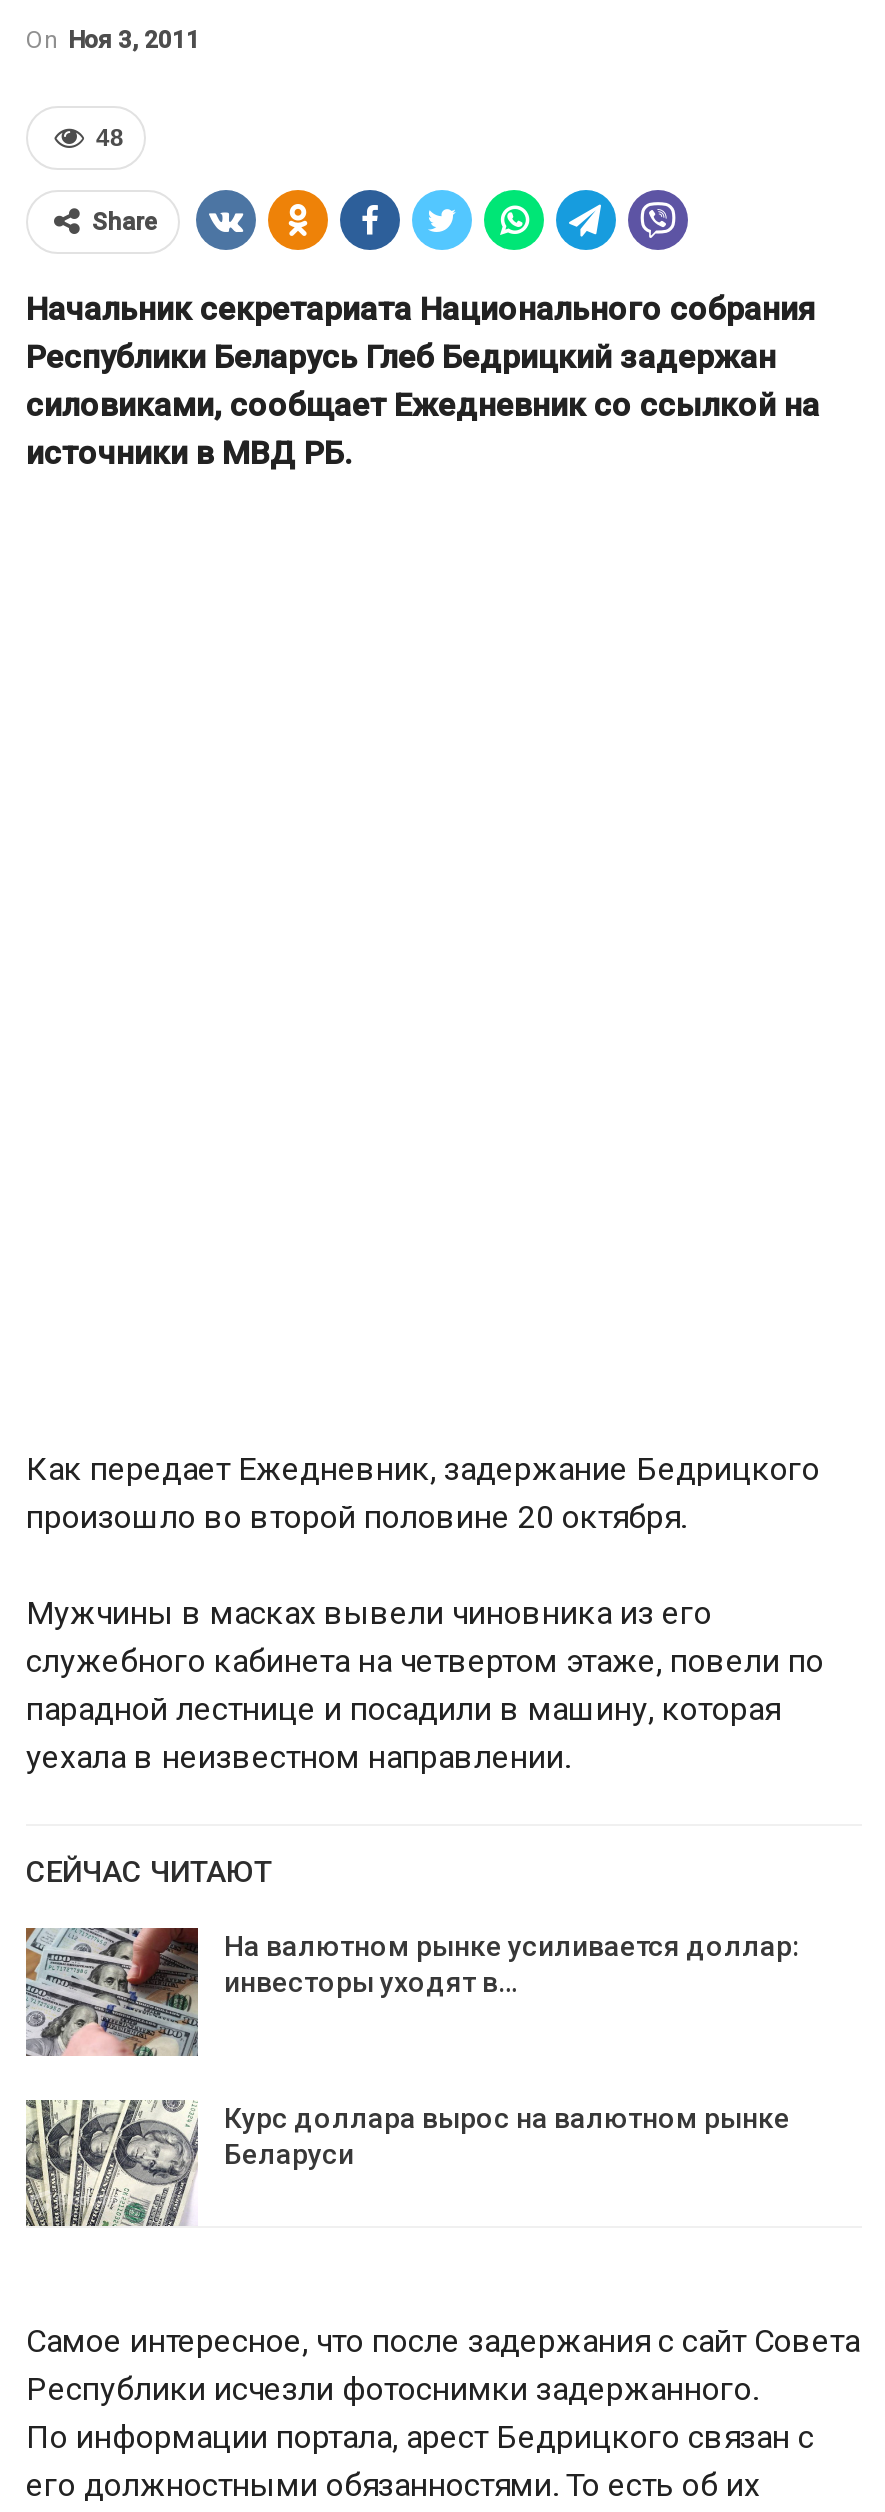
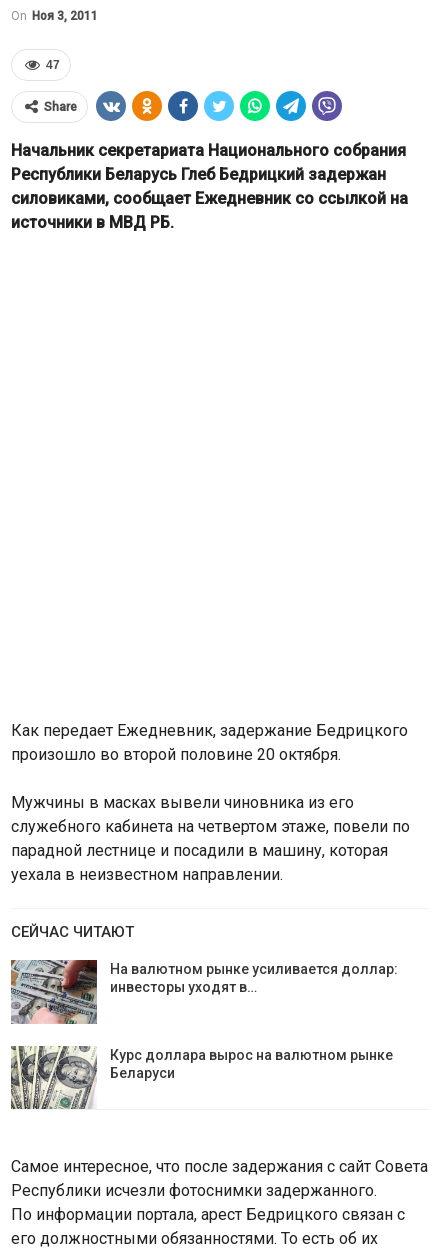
- 48
+ 47
